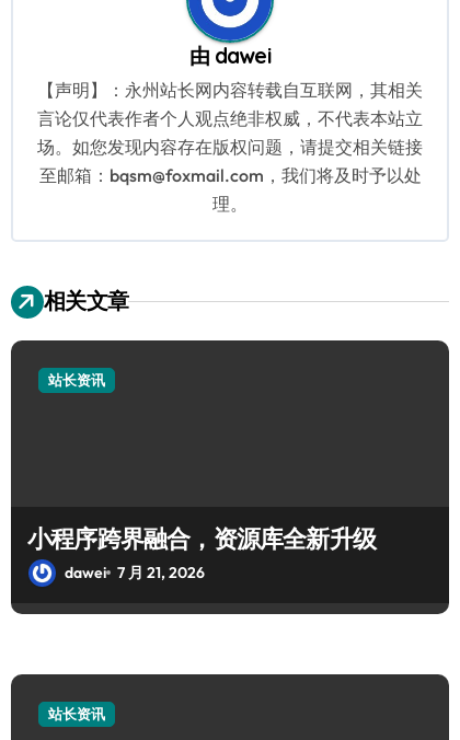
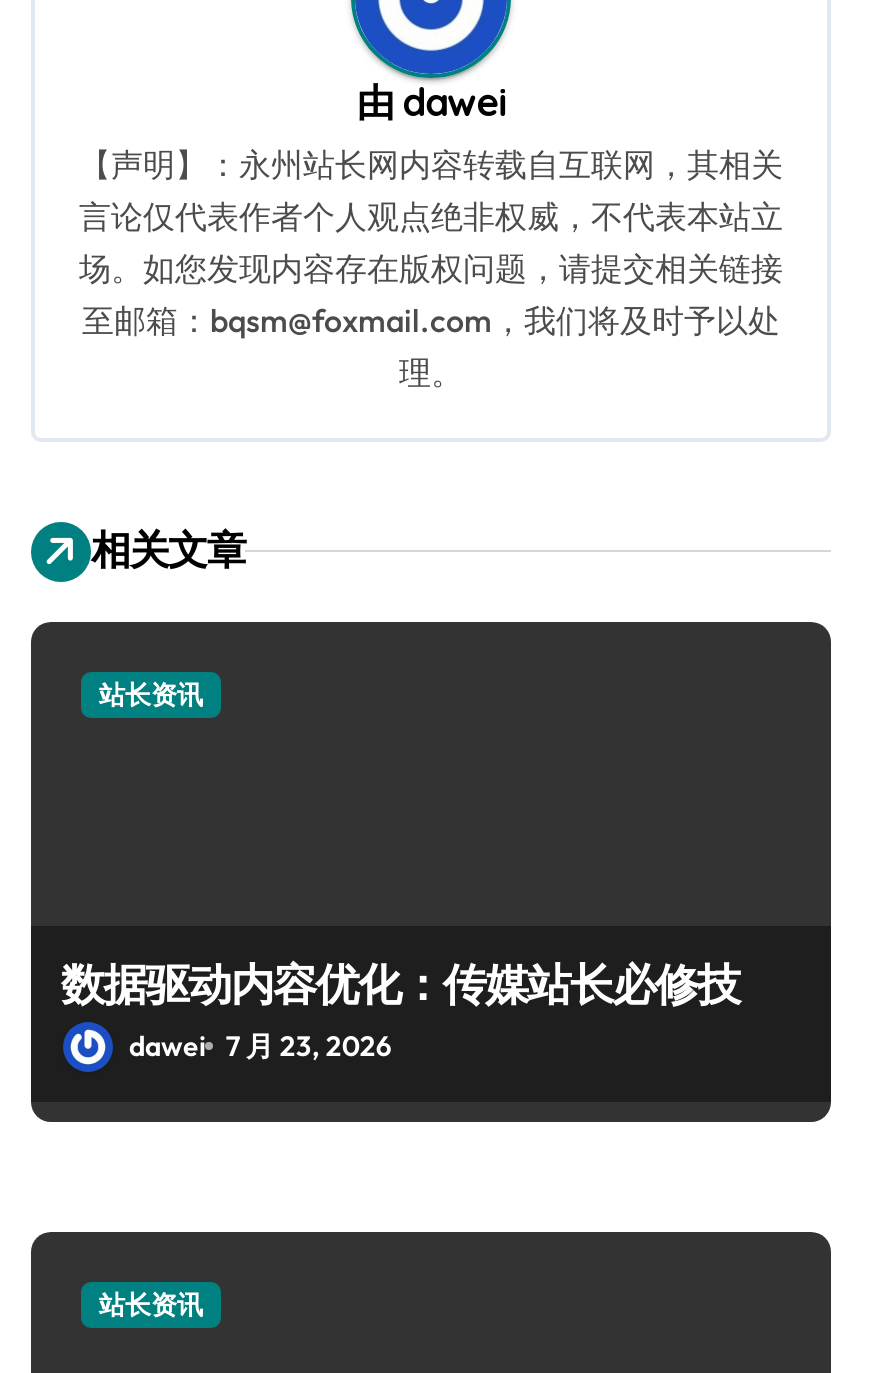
- 小程序跨界融合，资源库全新升级
- dawei 7 月 21, 2026
+ 数据驱动内容优化：传媒站长必修技
+ dawei 7 月 23, 2026
